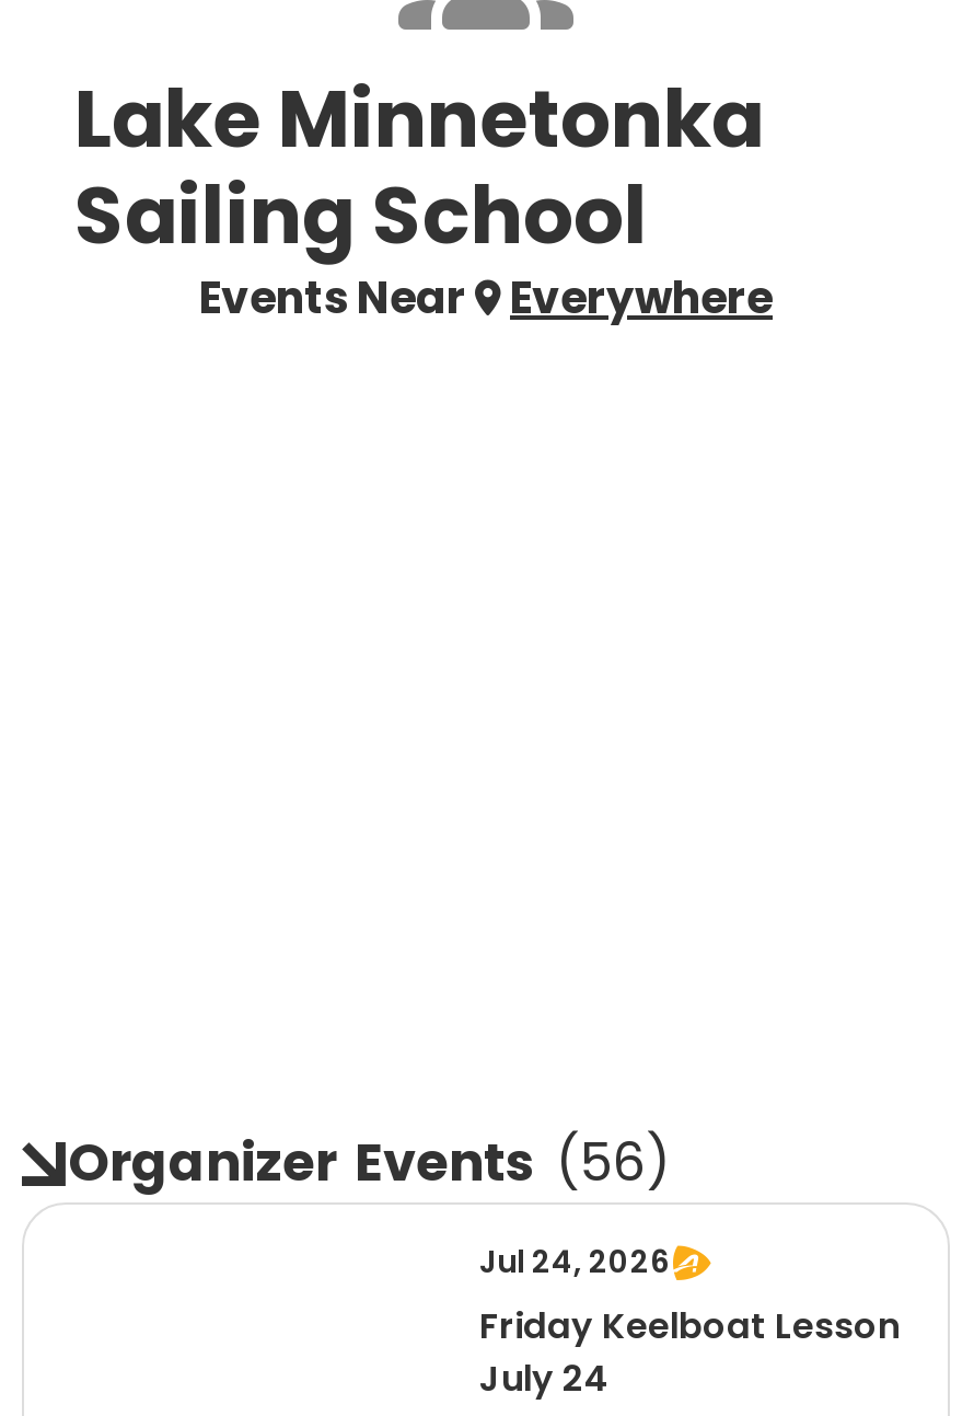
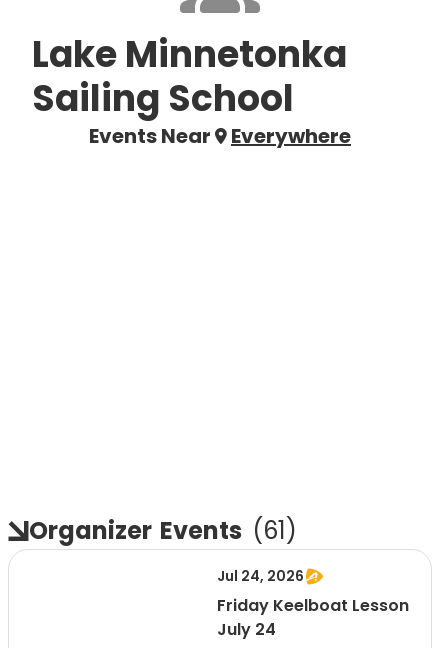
- Organizer Events (56)
+ Organizer Events (61)
